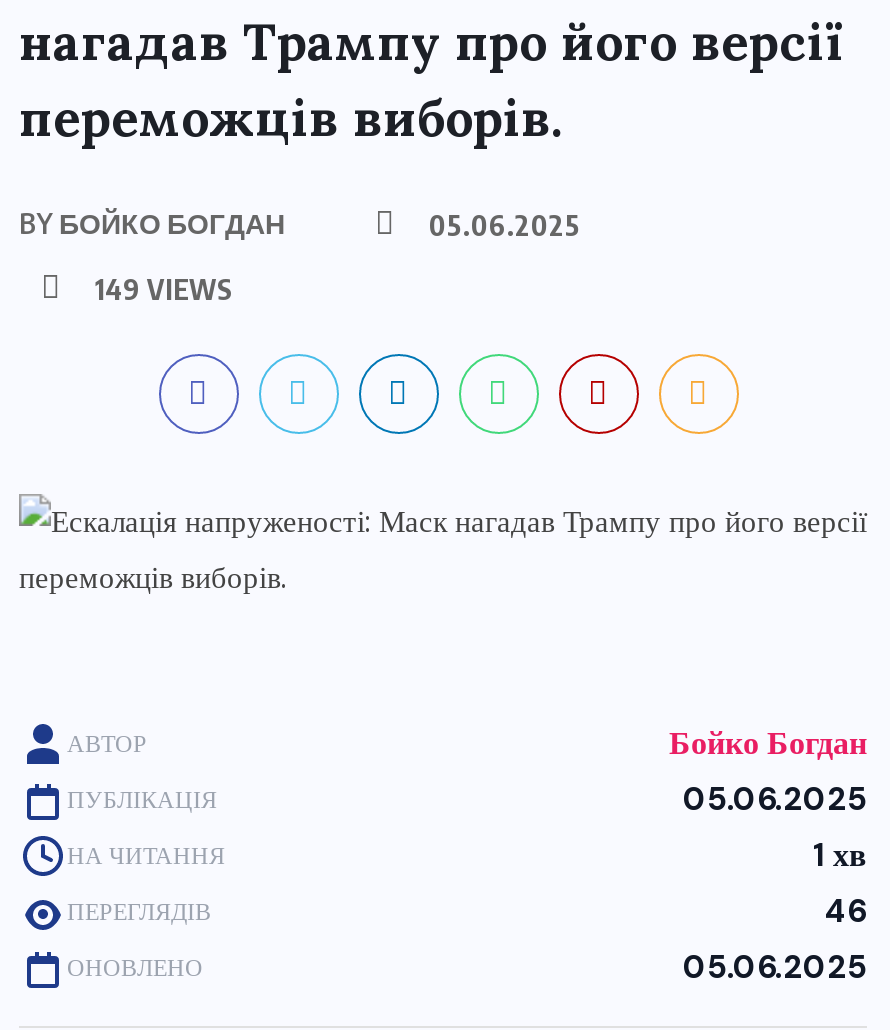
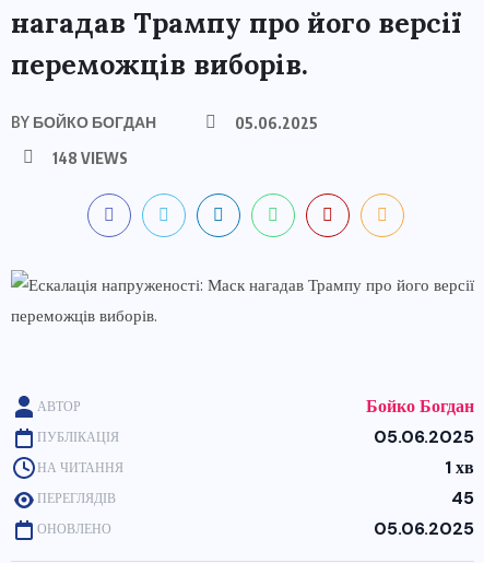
- 149 VIEWS
+ 148 VIEWS

- 46
+ 45
